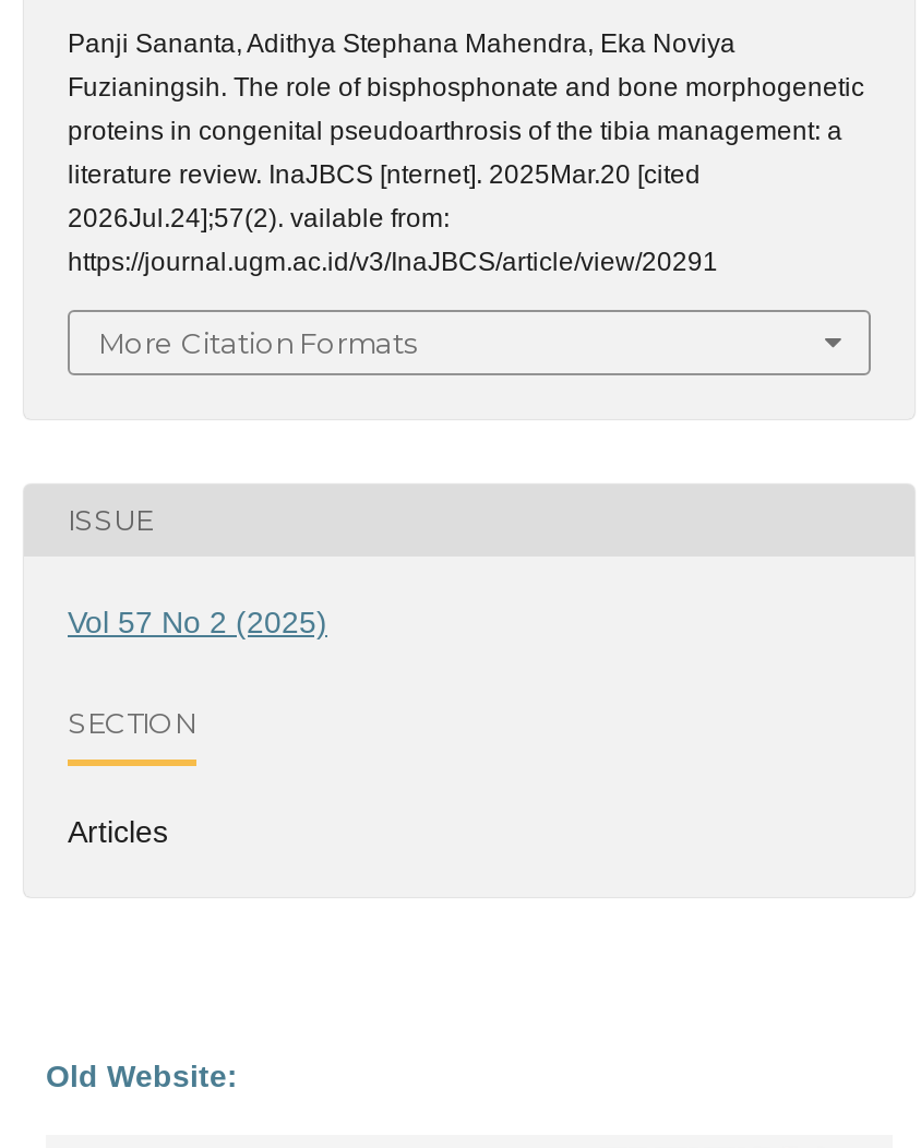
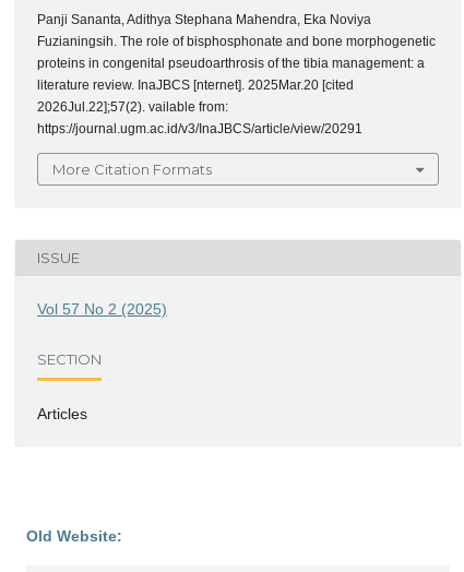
- 2026Jul.24];57(2). vailable from:
+ 2026Jul.22];57(2). vailable from:
